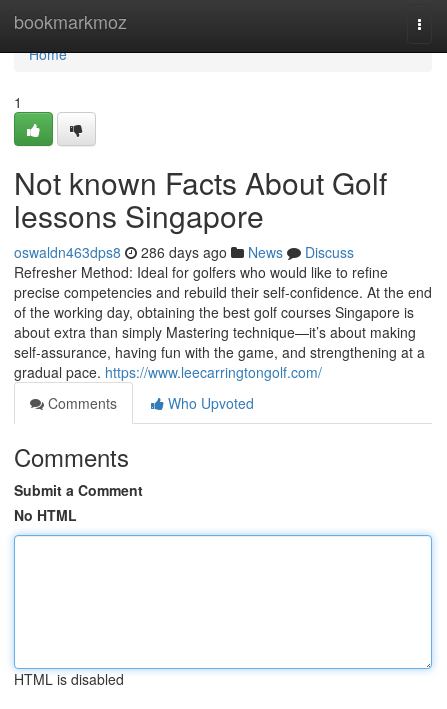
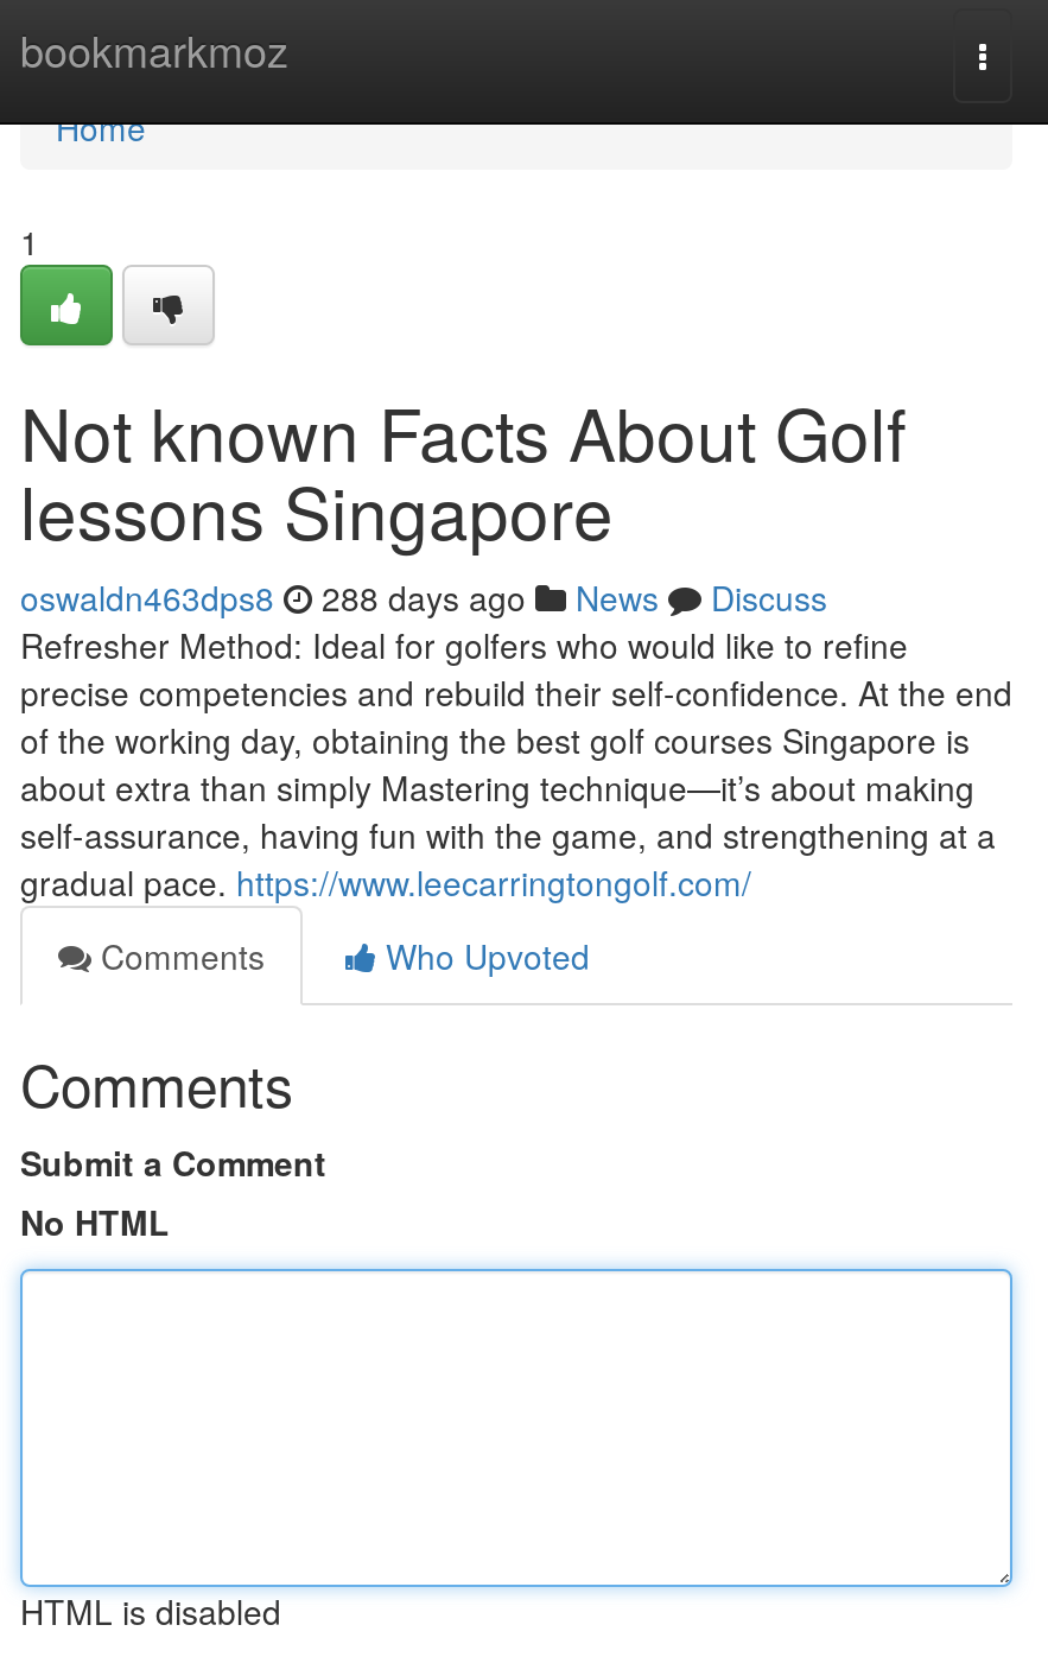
- oswaldn463dps8 286 days ago News Discuss
+ oswaldn463dps8 288 days ago News Discuss
